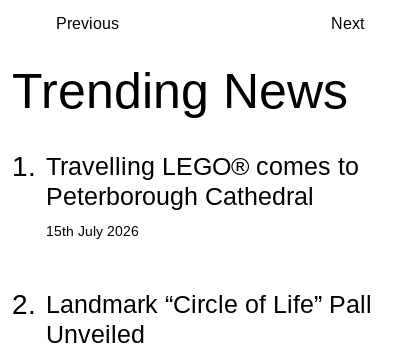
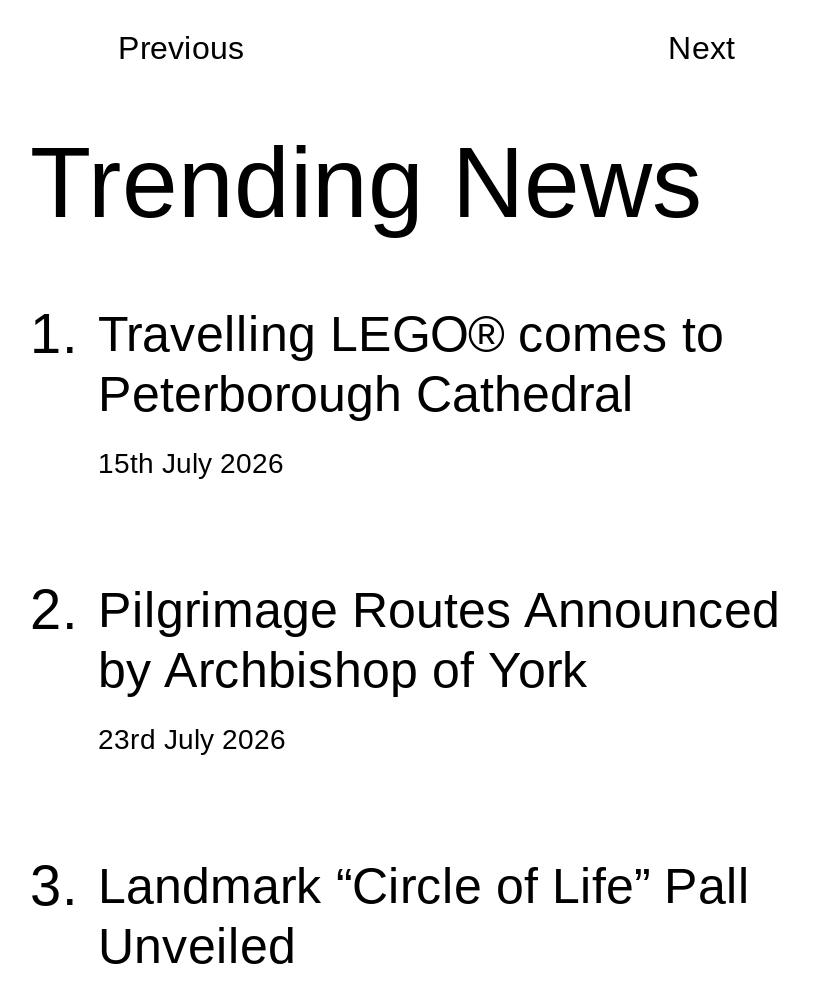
- 2. Landmark “Circle of Life” Pall
+ 2. Pilgrimage Routes Announced
+ by Archbishop of York
+ 23rd July 2026
+ 3. Landmark “Circle of Life” Pall
